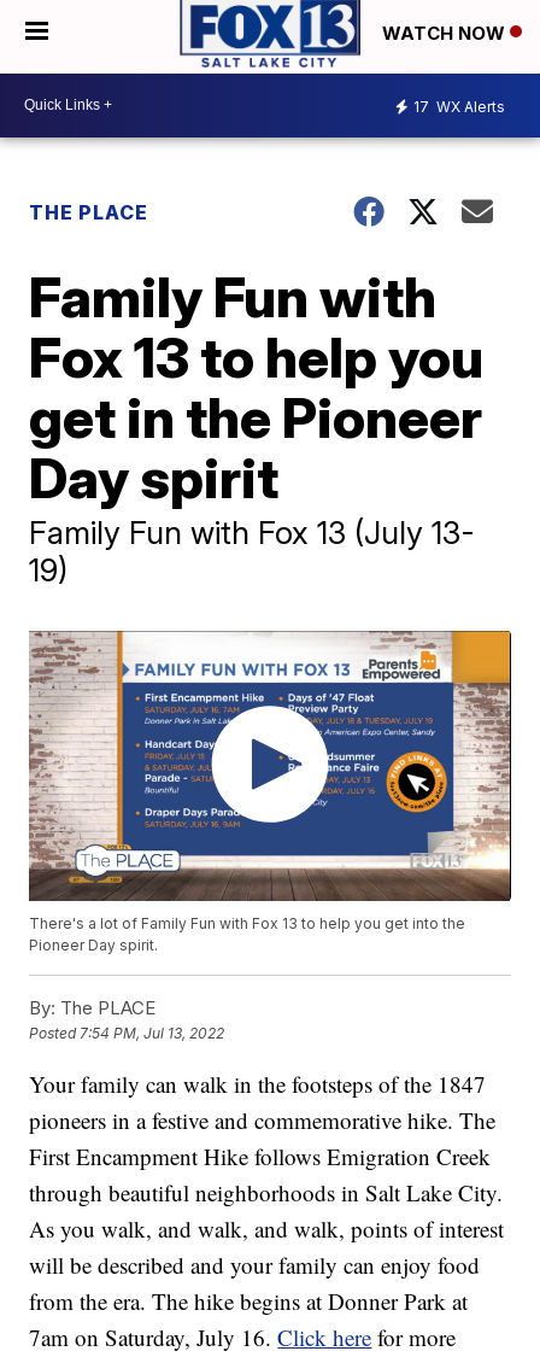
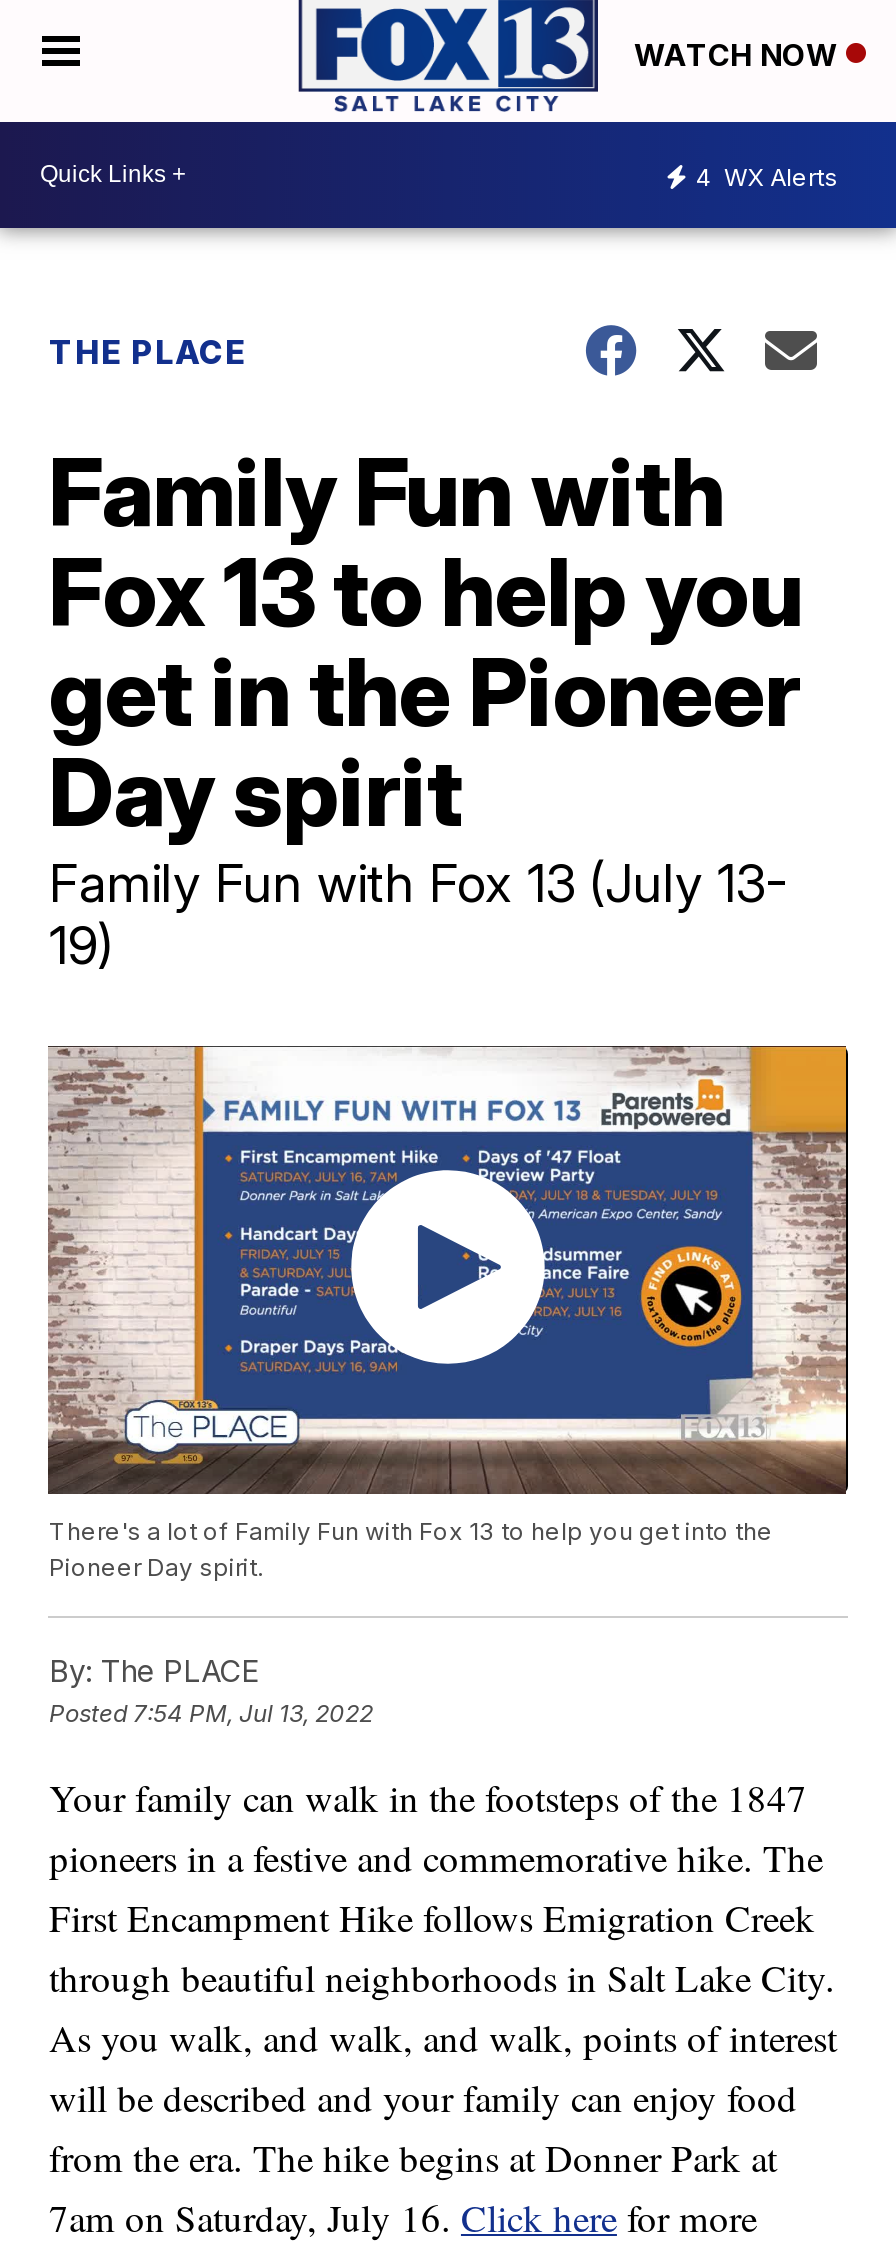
- 17 WX Alerts
+ 4 WX Alerts
